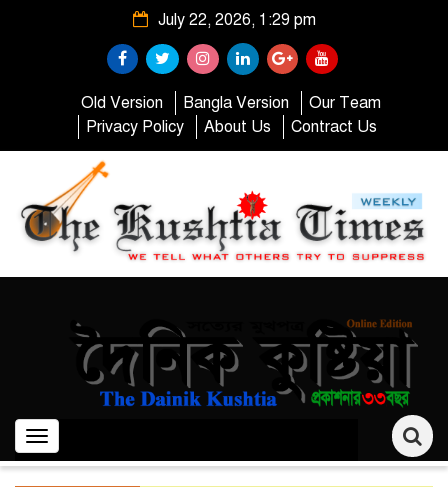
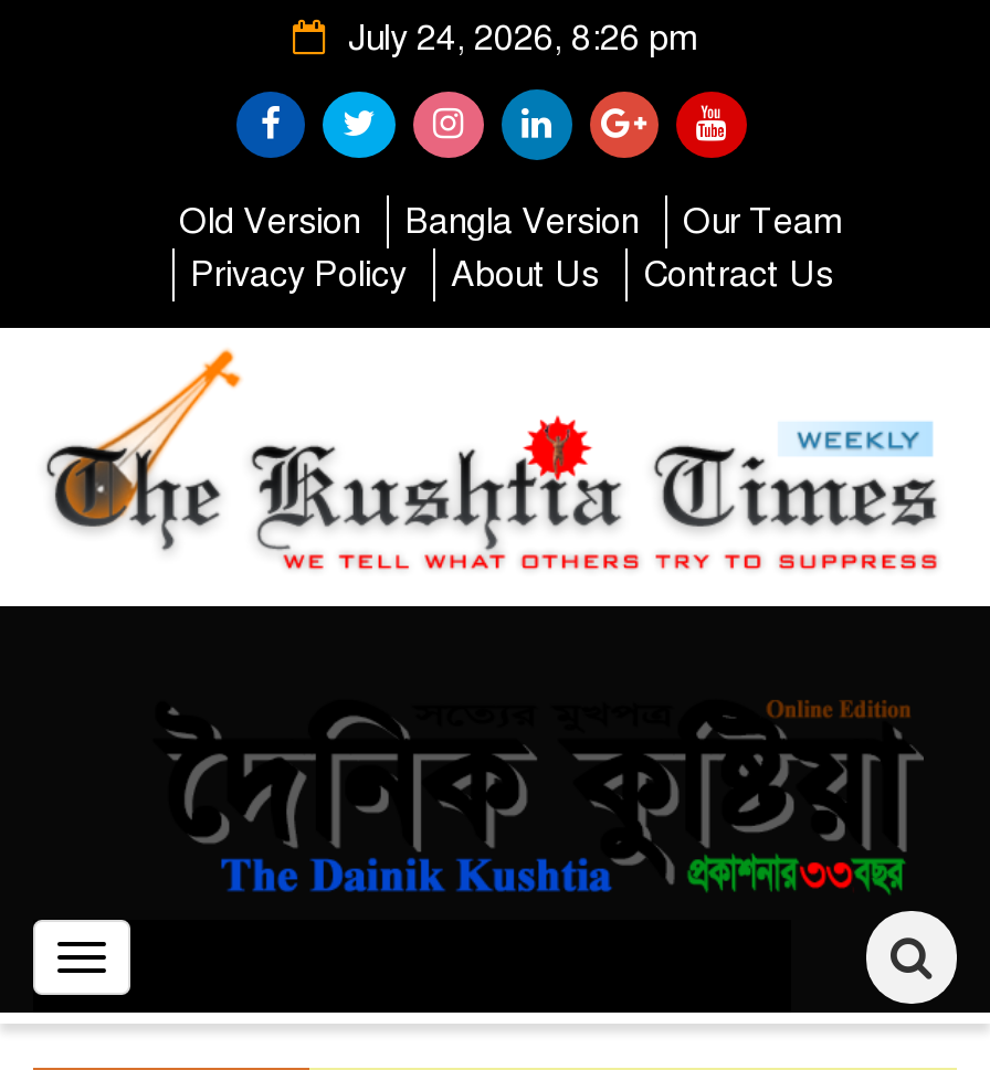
- July 22, 2026, 1:29 pm
+ July 24, 2026, 8:26 pm
